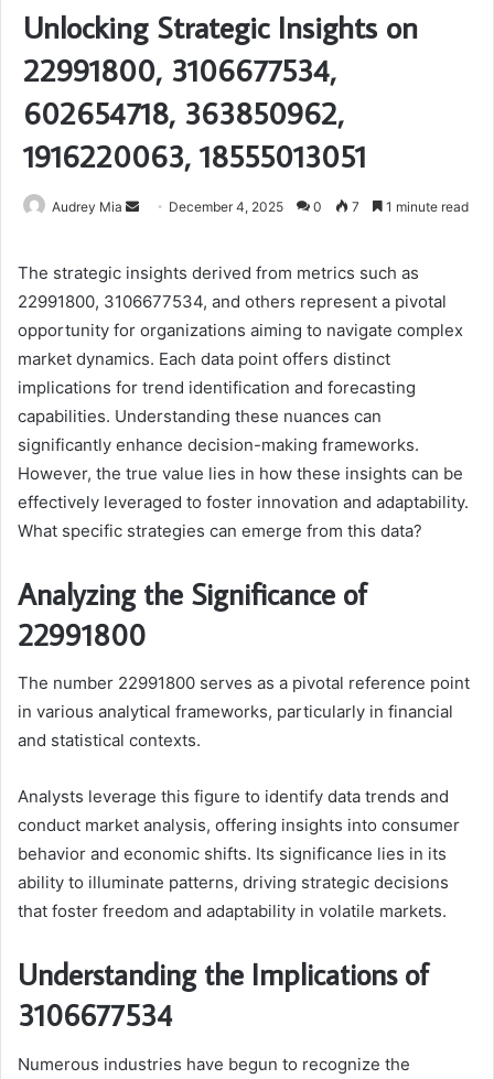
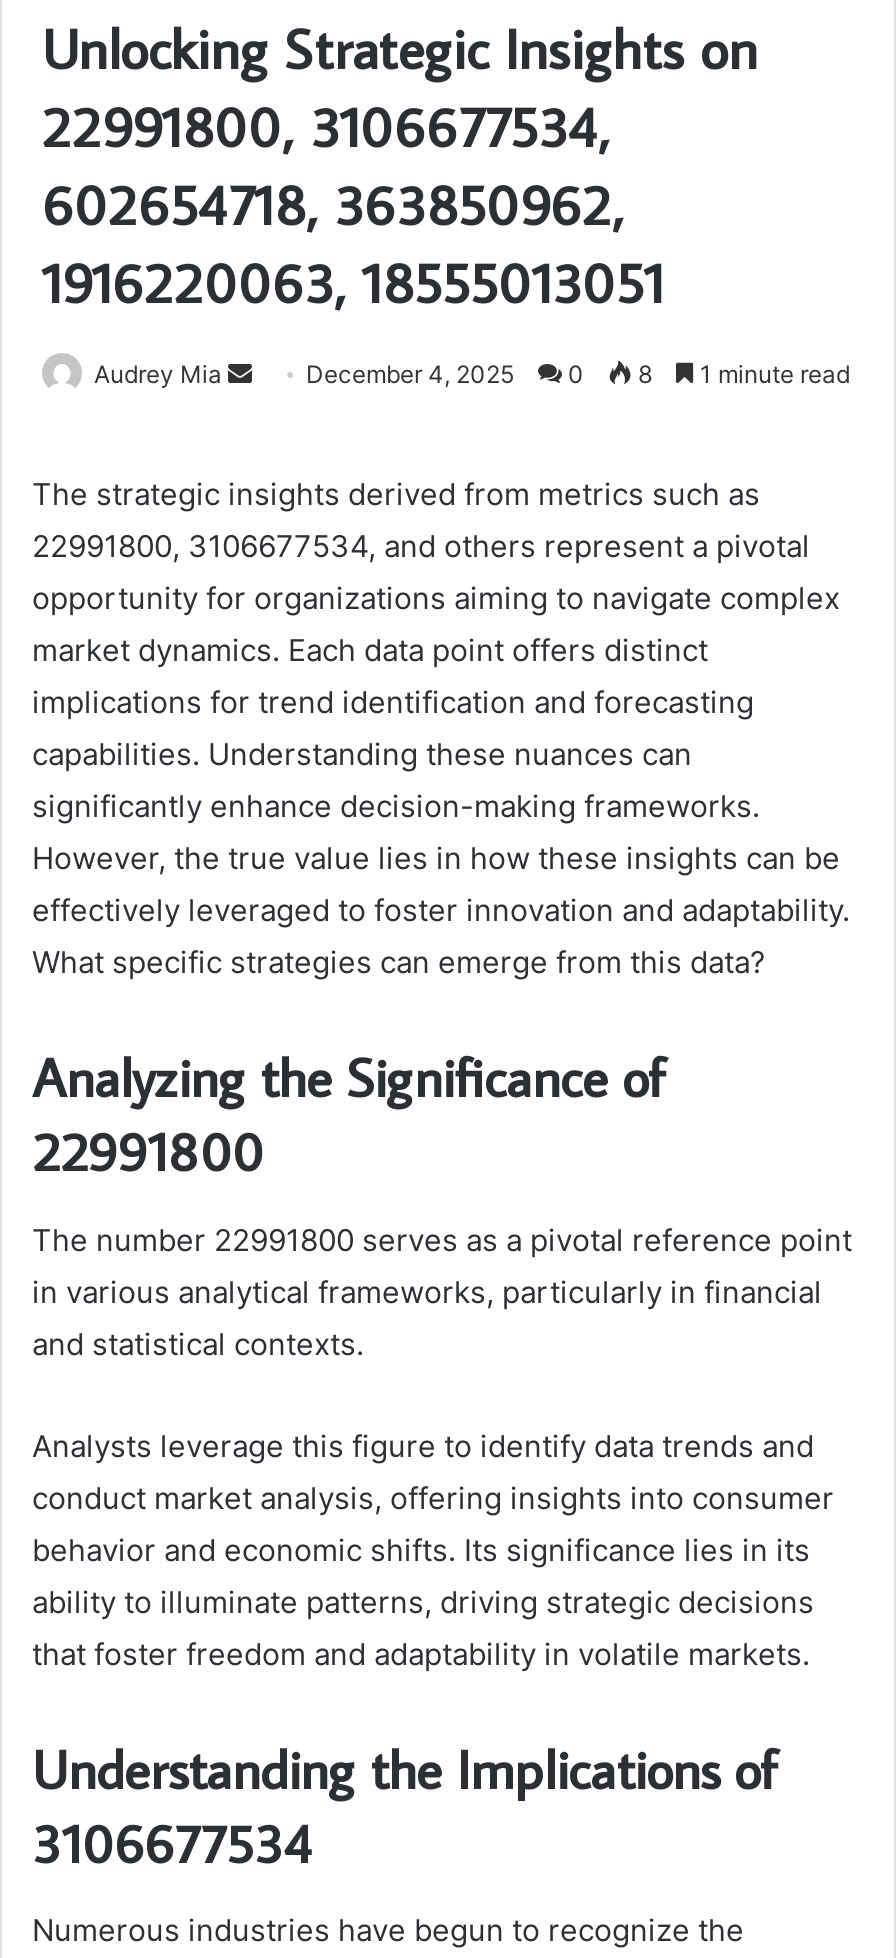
- 7
+ 8
